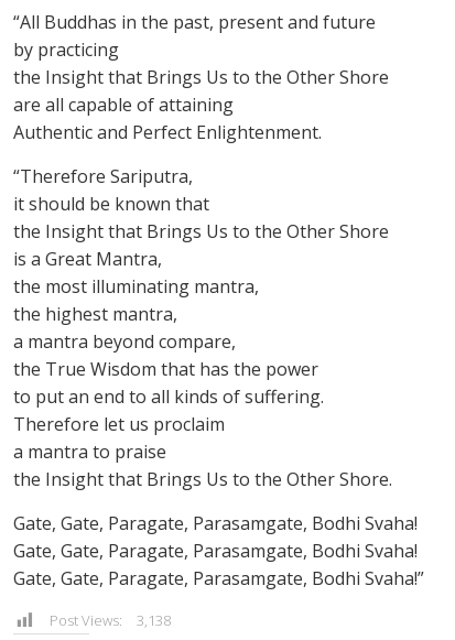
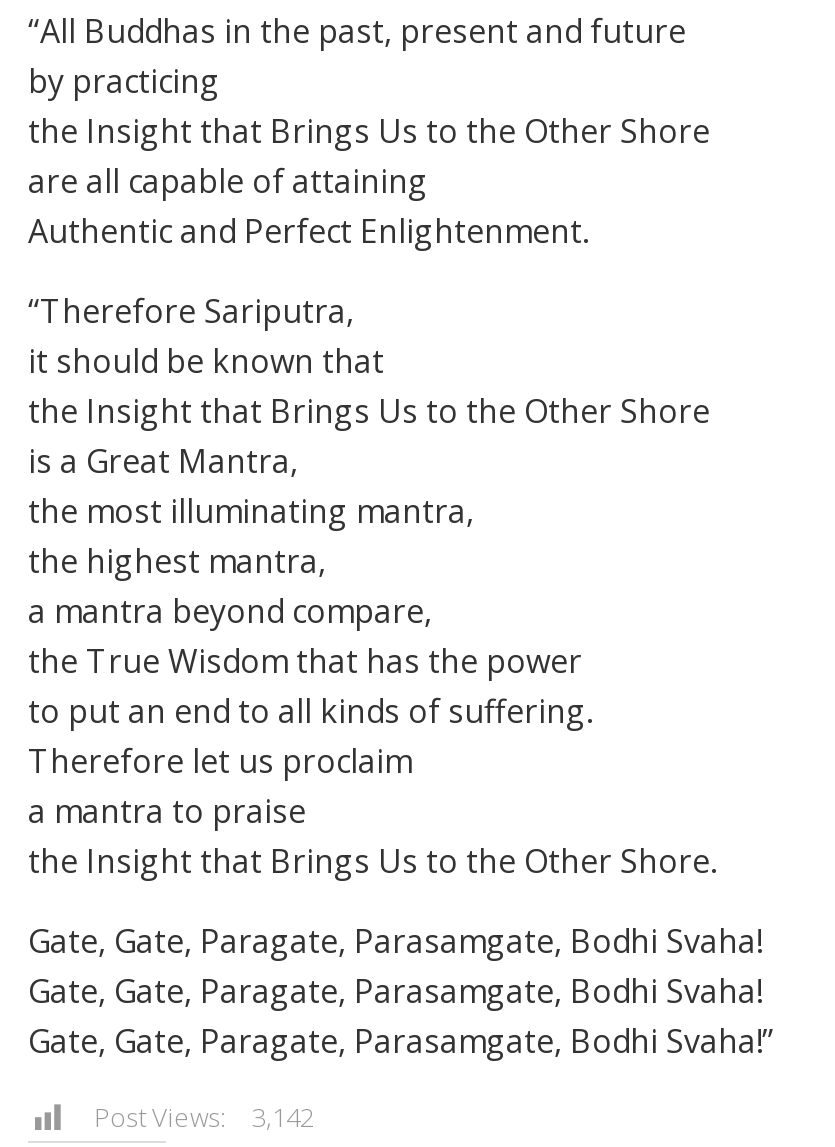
- Post Views: 3,138
+ Post Views: 3,142
